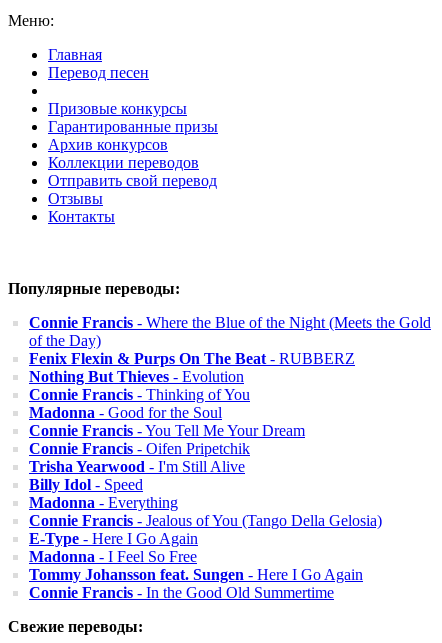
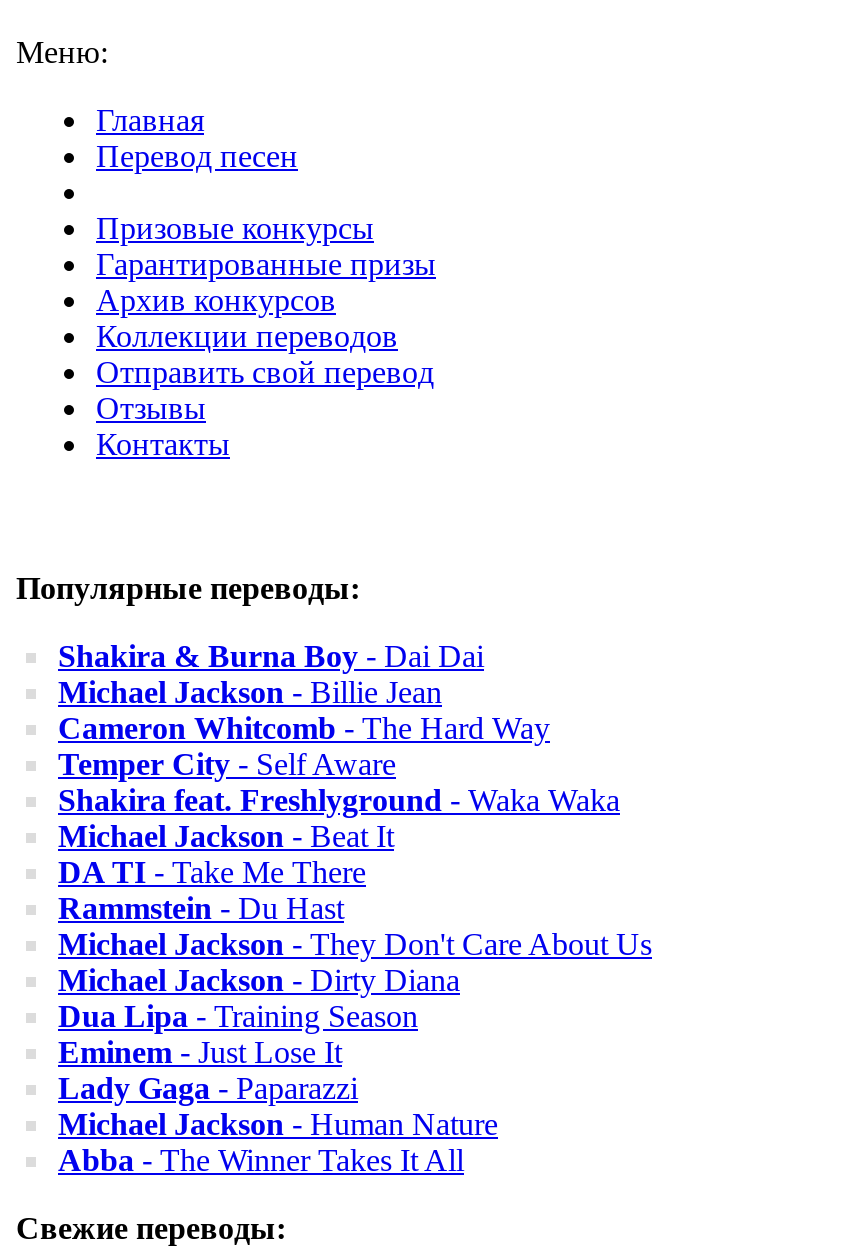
- Connie Francis - Where the Blue of the Night (Meets the Gold
- of the Day)
- Fenix Flexin & Purps On The Beat - RUBBERZ
- Nothing But Thieves - Evolution
- Connie Francis - Thinking of You
- Madonna - Good for the Soul
- Connie Francis - You Tell Me Your Dream
- Connie Francis - Oifen Pripetchik
- Trisha Yearwood - I'm Still Alive
- Billy Idol - Speed
- Madonna - Everything
- Connie Francis - Jealous of You (Tango Della Gelosia)
- E-Type - Here I Go Again
- Madonna - I Feel So Free
- Tommy Johansson feat. Sungen - Here I Go Again
- Connie Francis - In the Good Old Summertime
+ Shakira & Burna Boy - Dai Dai
+ Michael Jackson - Billie Jean
+ Cameron Whitcomb - The Hard Way
+ Temper City - Self Aware
+ Shakira feat. Freshlyground - Waka Waka
+ Michael Jackson - Beat It
+ DA TI - Take Me There
+ Rammstein - Du Hast
+ Michael Jackson - They Don't Care About Us
+ Michael Jackson - Dirty Diana
+ Dua Lipa - Training Season
+ Eminem - Just Lose It
+ Lady Gaga - Paparazzi
+ Michael Jackson - Human Nature
+ Abba - The Winner Takes It All
